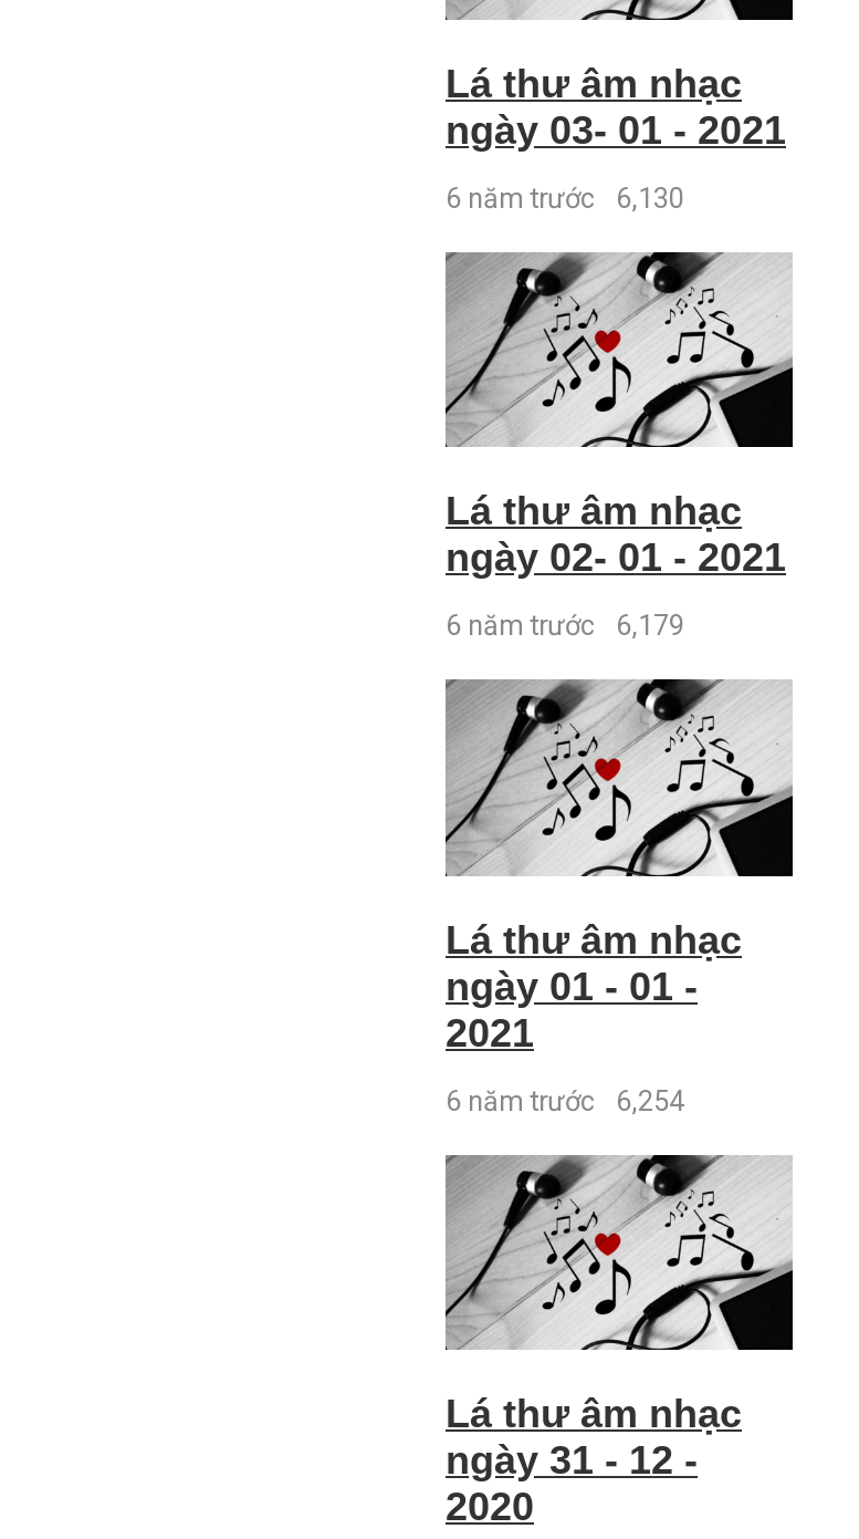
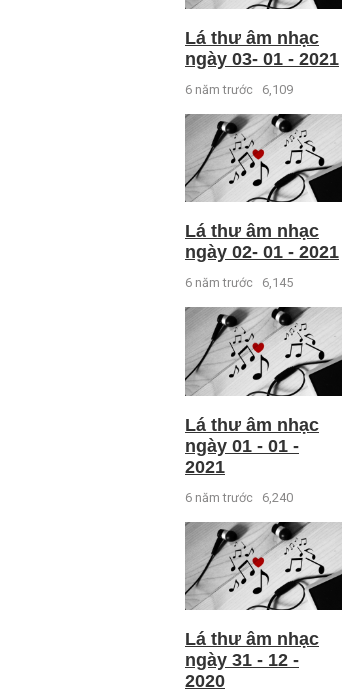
- 6 năm trước 6,130
+ 6 năm trước 6,109

- 6 năm trước 6,179
+ 6 năm trước 6,145

- 6 năm trước 6,254
+ 6 năm trước 6,240
